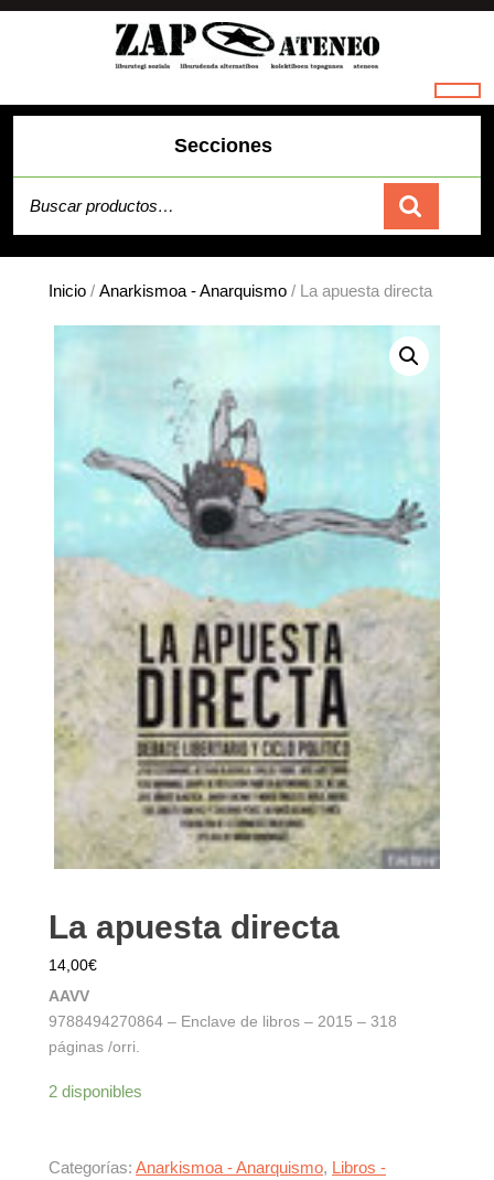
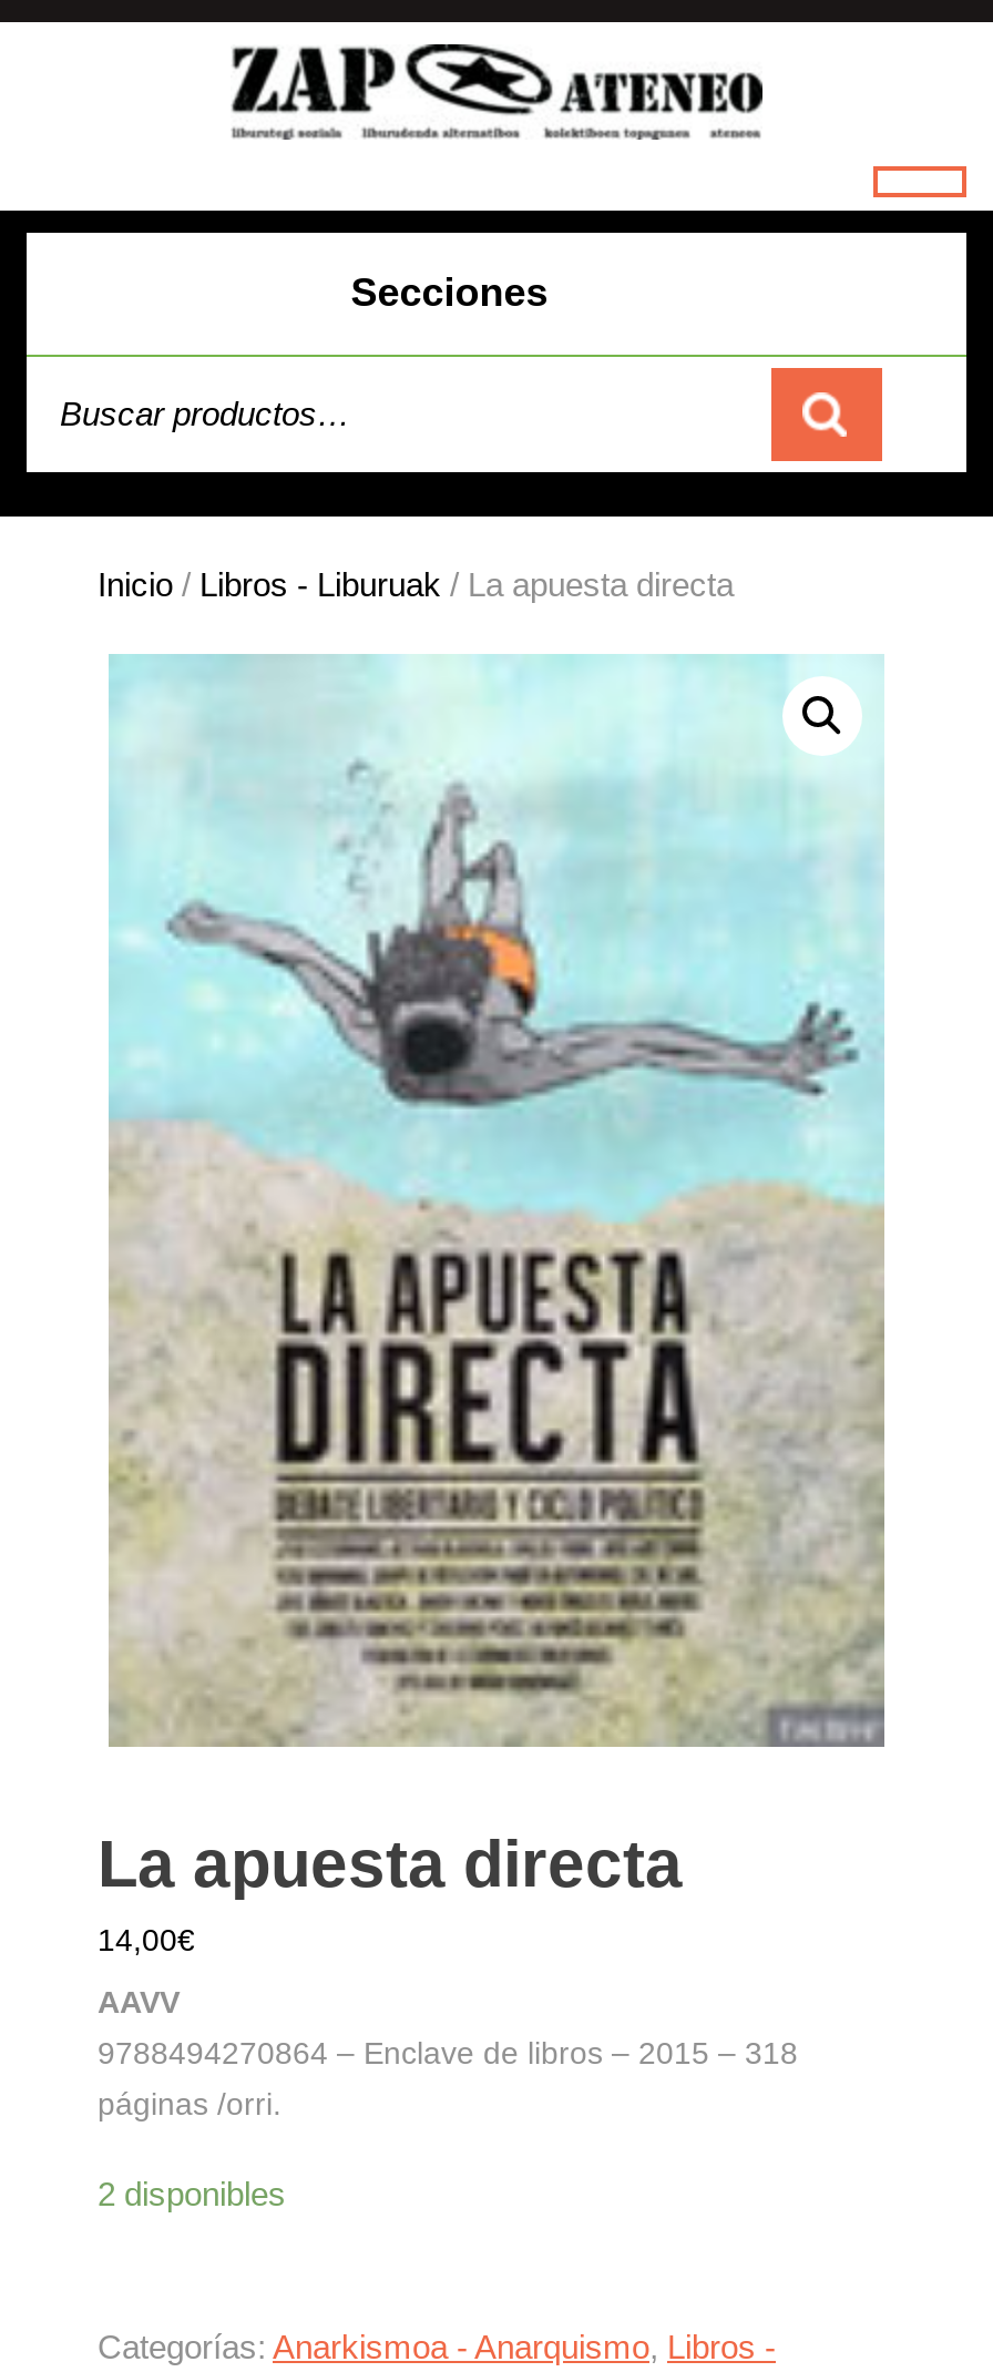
- Inicio / Anarkismoa - Anarquismo / La apuesta directa
+ Inicio / Libros - Liburuak / La apuesta directa
